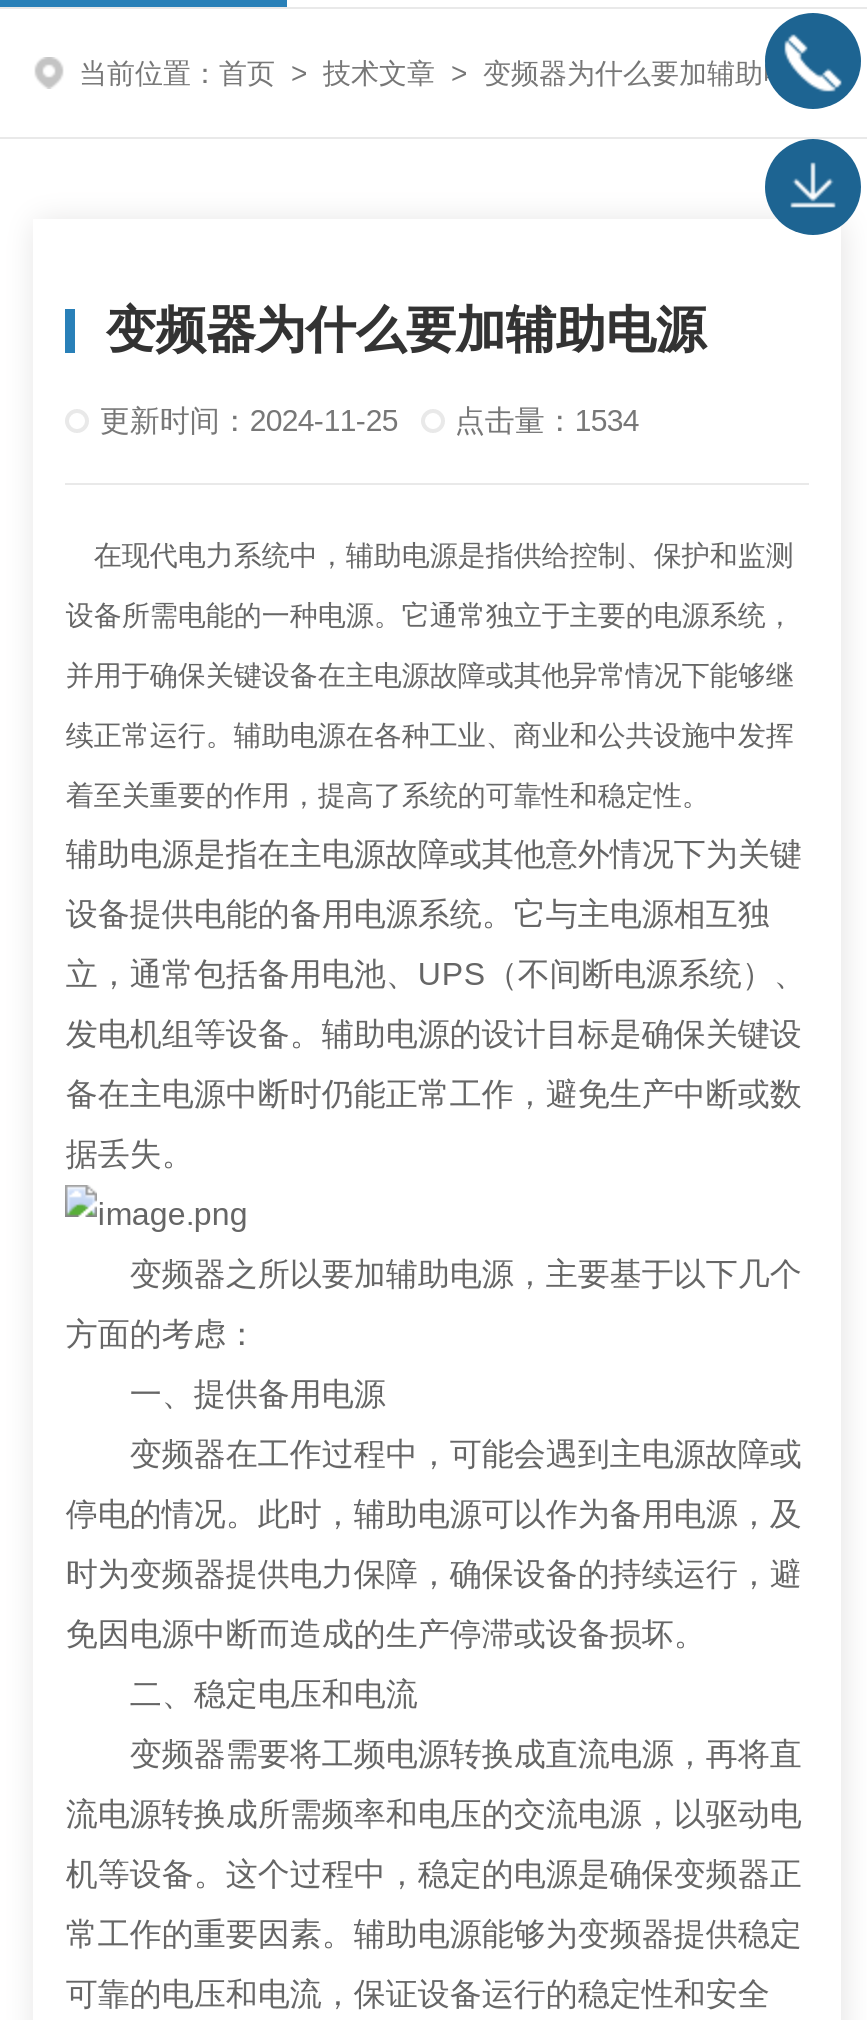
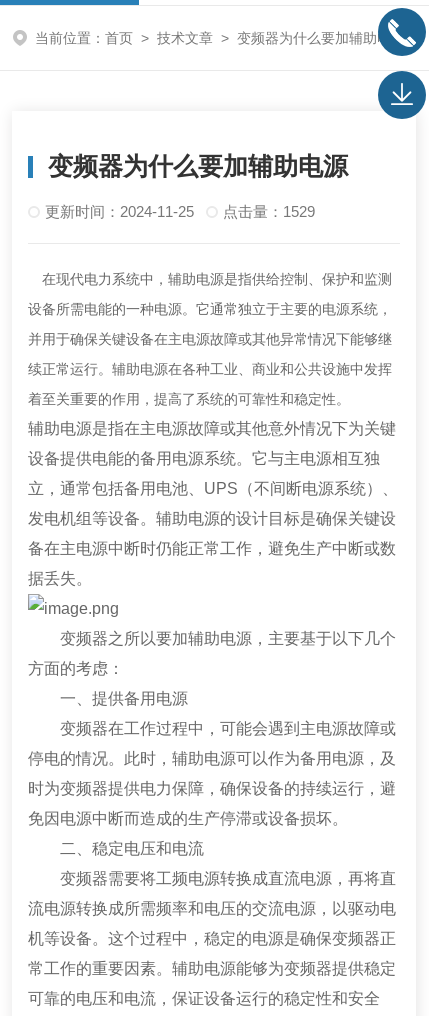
- 更新时间：2024-11-25 点击量：1534
+ 更新时间：2024-11-25 点击量：1529
